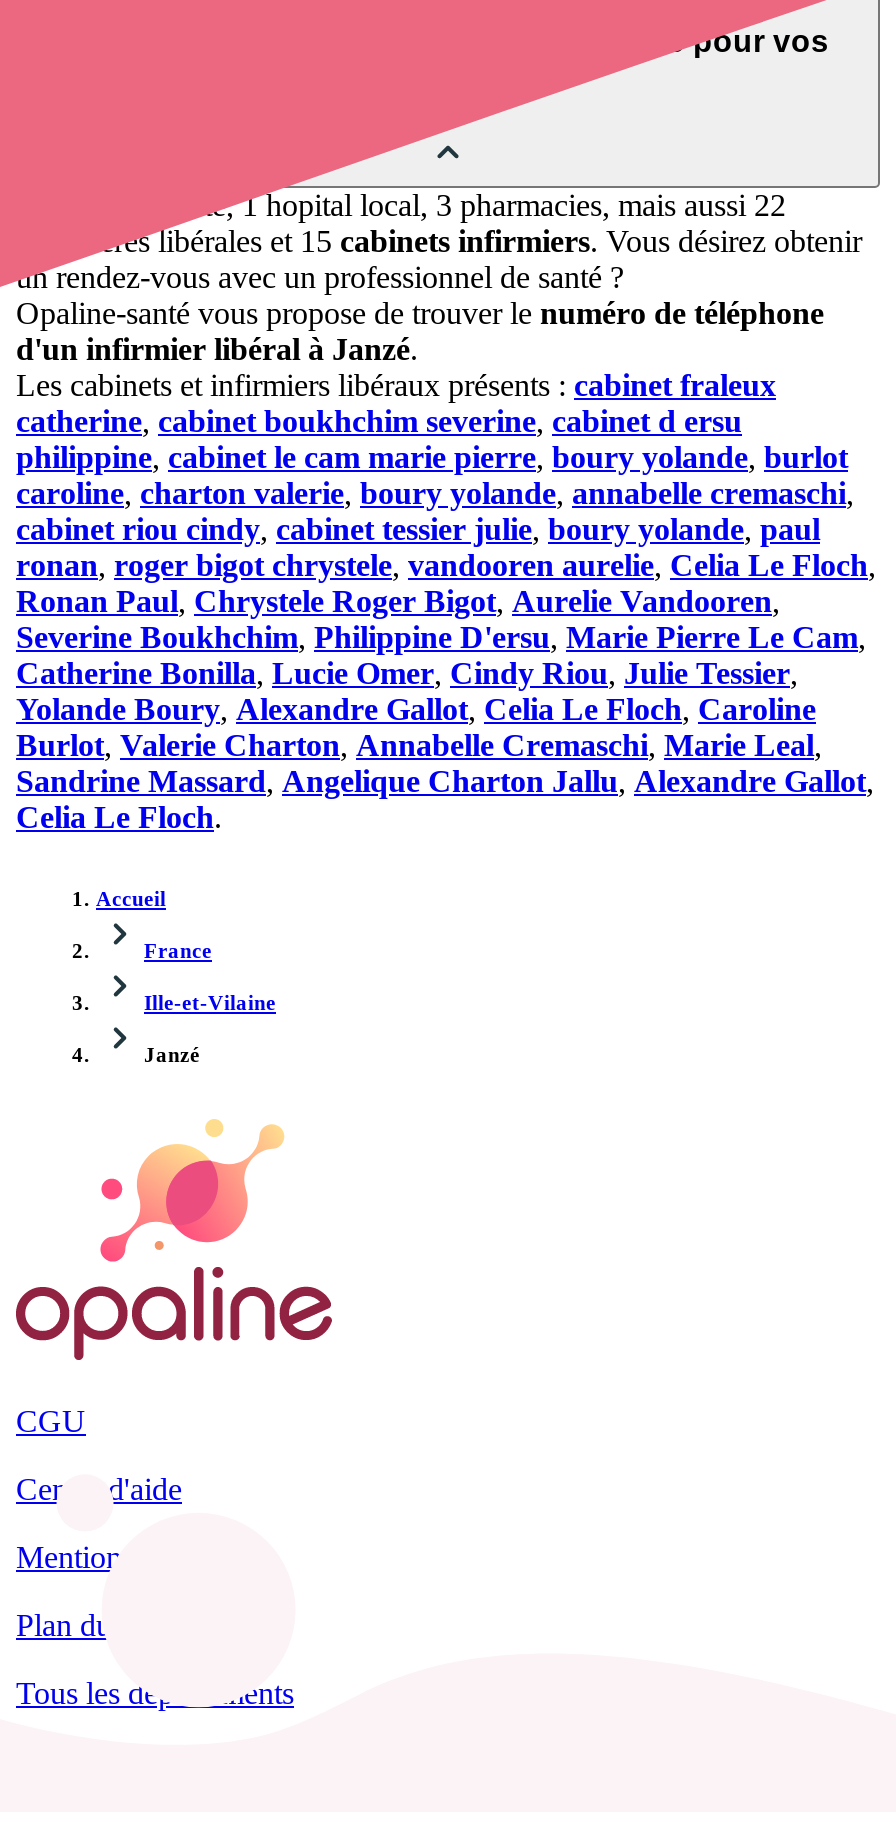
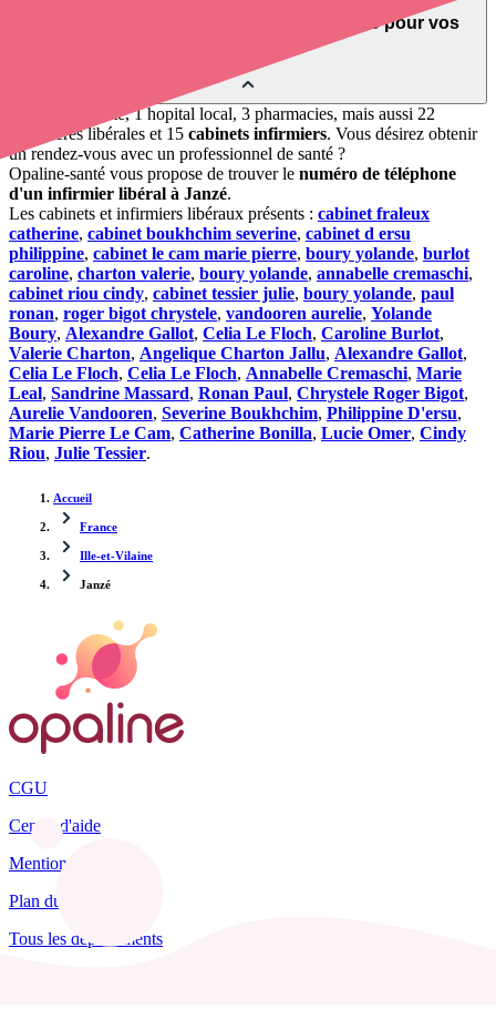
- ronan, roger bigot chrystele, vandooren aurelie, Celia Le Floch,
- Ronan Paul, Chrystele Roger Bigot, Aurelie Vandooren,
- Severine Boukhchim, Philippine D'ersu, Marie Pierre Le Cam,
- Catherine Bonilla, Lucie Omer, Cindy Riou, Julie Tessier,
- Yolande Boury, Alexandre Gallot, Celia Le Floch, Caroline
- Burlot, Valerie Charton, Annabelle Cremaschi, Marie Leal,
- Sandrine Massard, Angelique Charton Jallu, Alexandre Gallot,
- Celia Le Floch.
+ ronan, roger bigot chrystele, vandooren aurelie, Yolande
+ Boury, Alexandre Gallot, Celia Le Floch, Caroline Burlot,
+ Valerie Charton, Angelique Charton Jallu, Alexandre Gallot,
+ Celia Le Floch, Celia Le Floch, Annabelle Cremaschi, Marie
+ Leal, Sandrine Massard, Ronan Paul, Chrystele Roger Bigot,
+ Aurelie Vandooren, Severine Boukhchim, Philippine D'ersu,
+ Marie Pierre Le Cam, Catherine Bonilla, Lucie Omer, Cindy
+ Riou, Julie Tessier.
